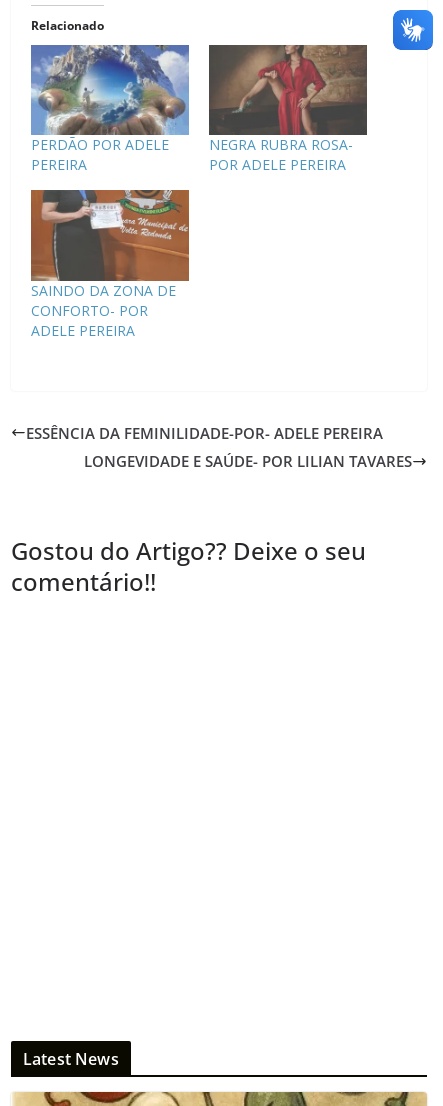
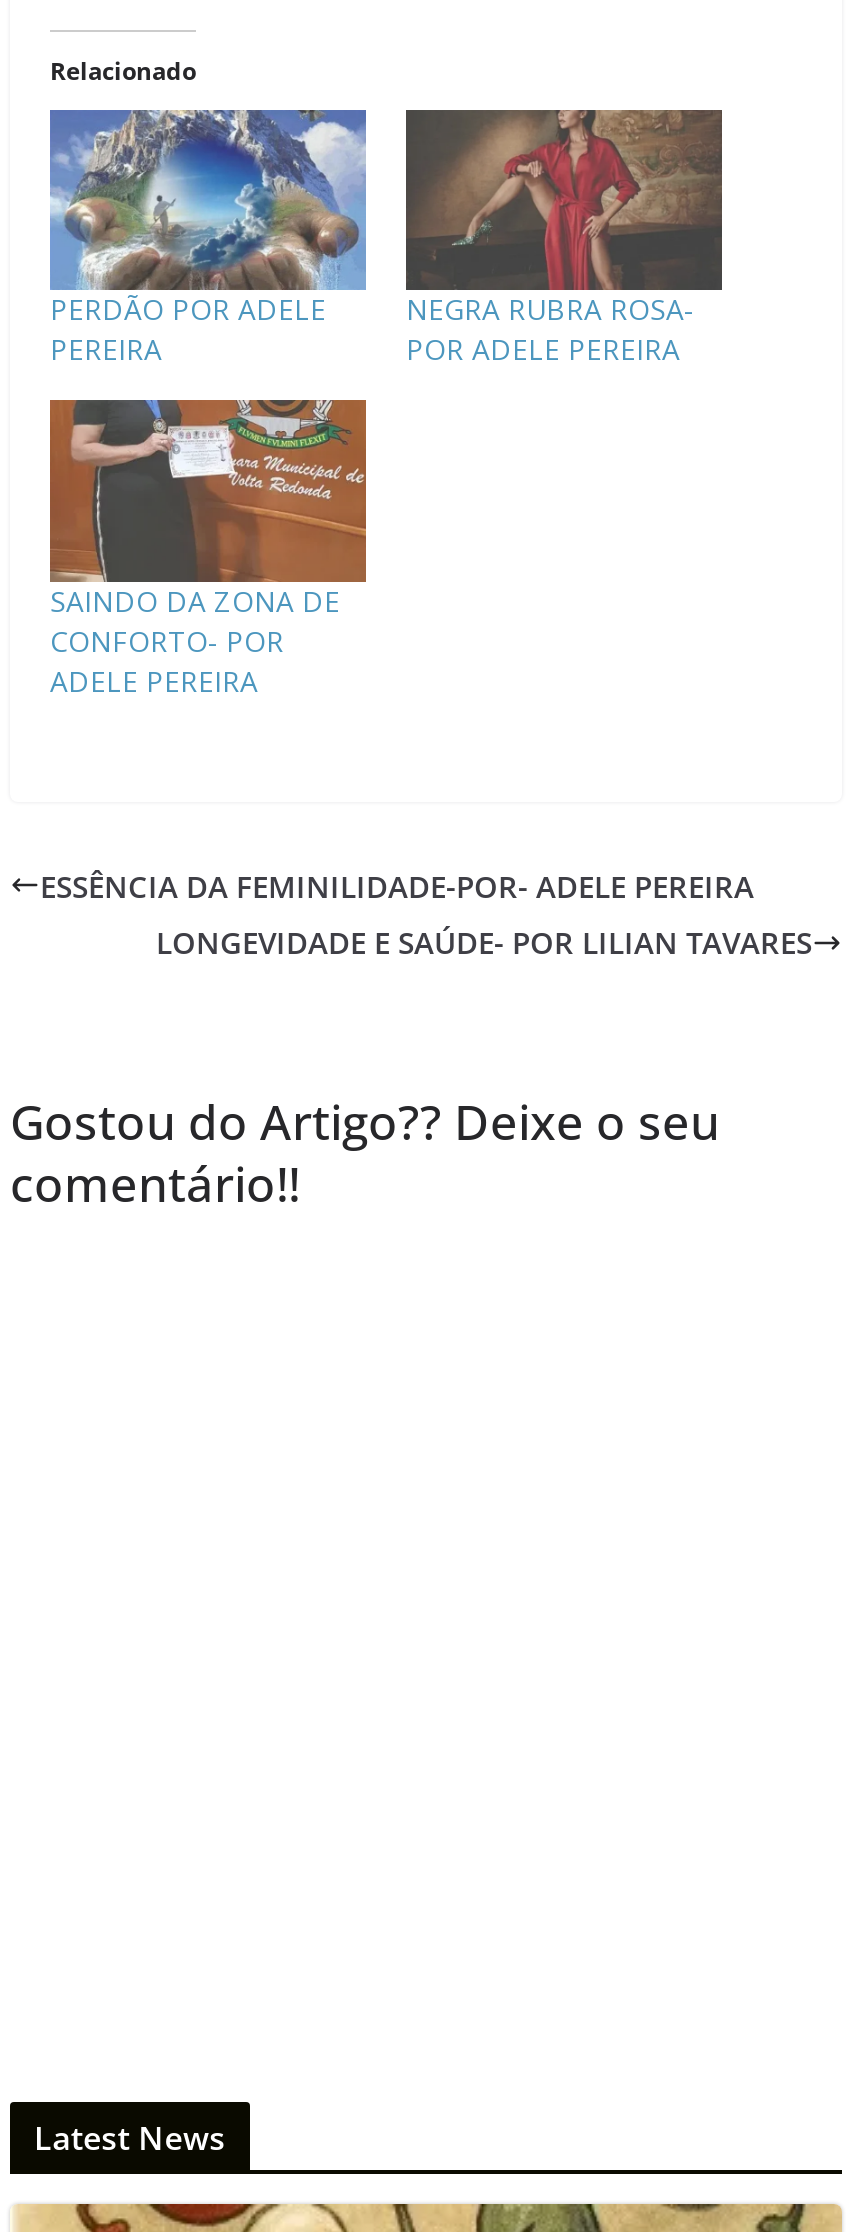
- [image]
